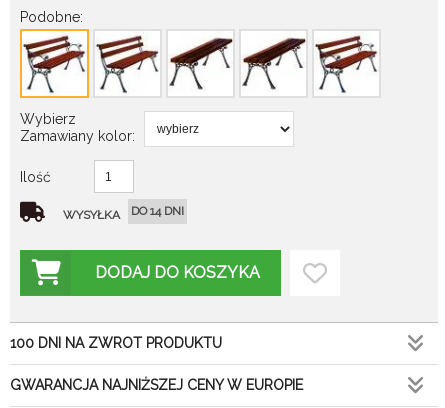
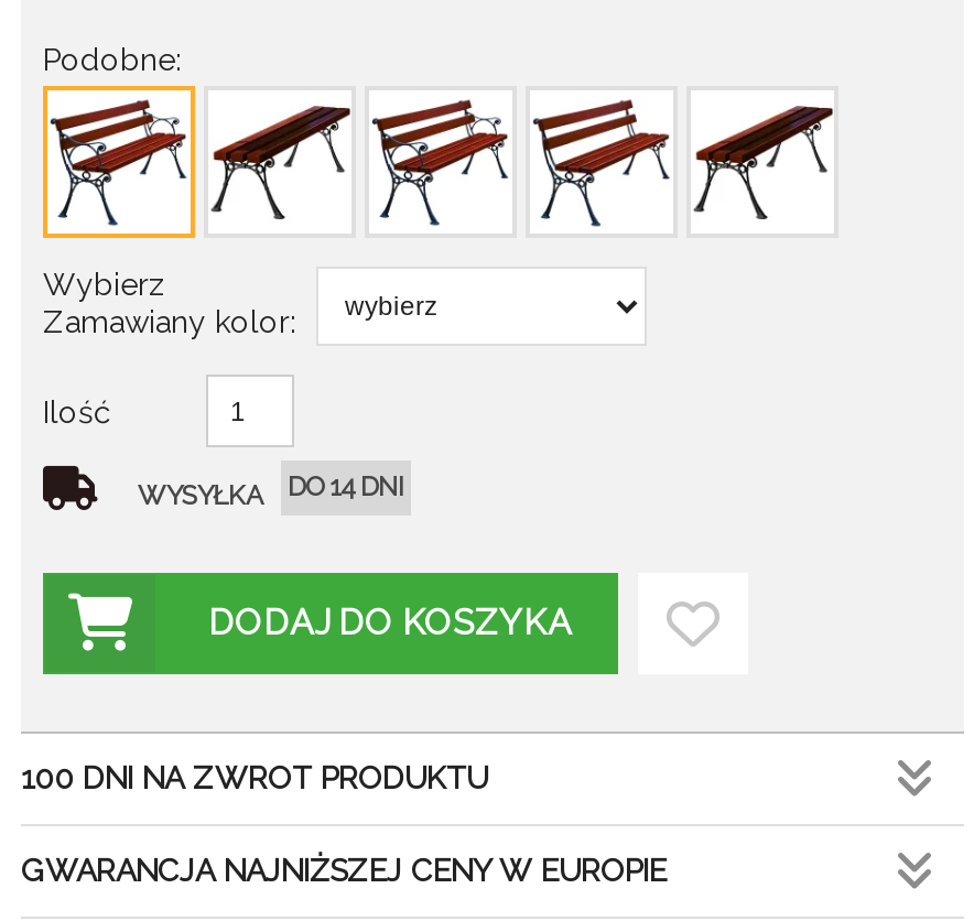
- [image]
+ [image]

- [image]
+ [image]

- [image]
+ [image]

- [image]
+ [image]
